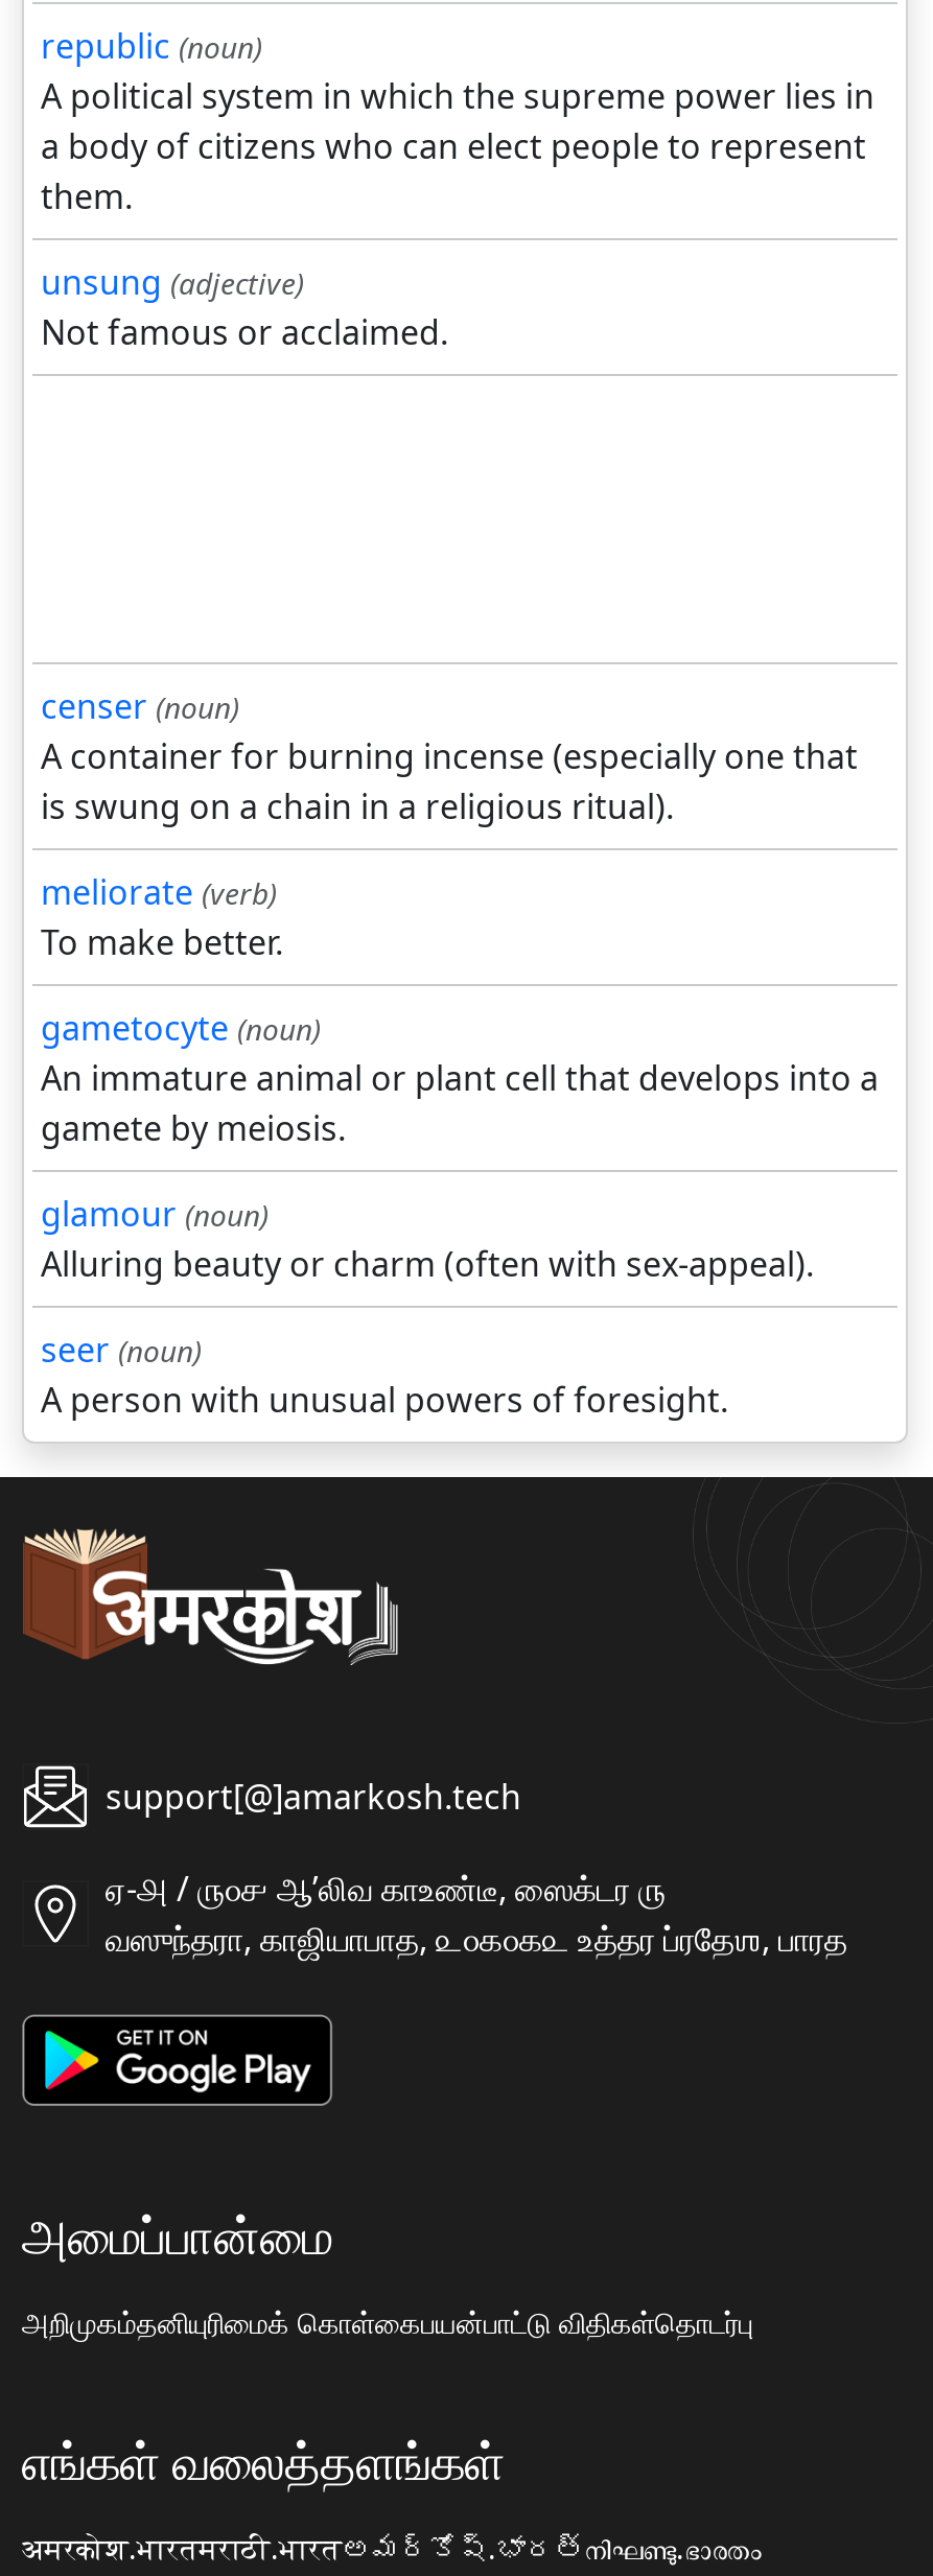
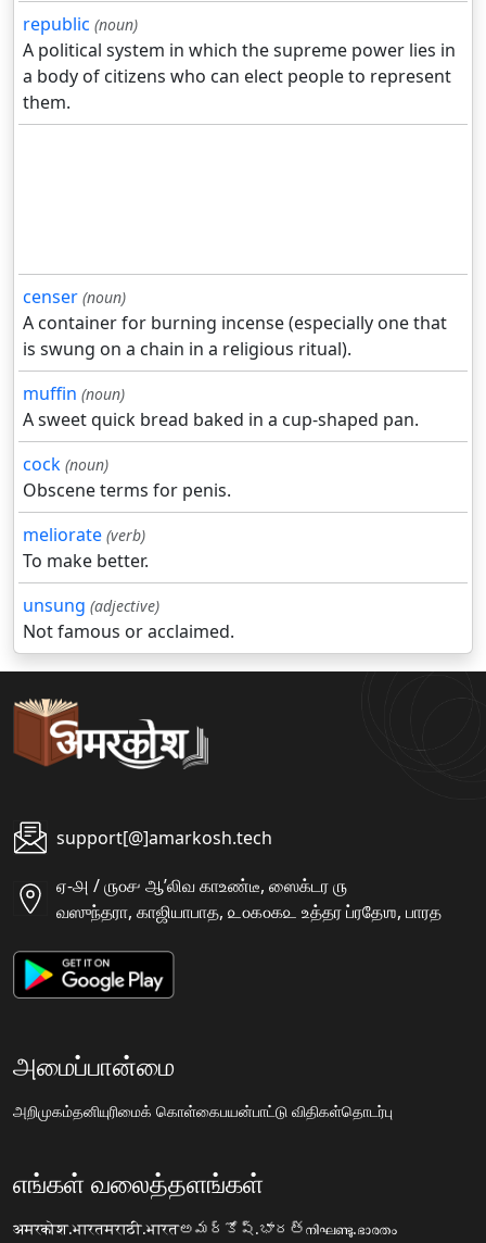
moved down: unsung (adjective) | Not famous or acclaimed.

+ muffin (noun)
+ A sweet quick bread baked in a cup-shaped pan.
+ cock (noun)
+ Obscene terms for penis.

moved down: meliorate (verb) | To make better.

- gametocyte (noun)
- An immature animal or plant cell that develops into a
- gamete by meiosis.
- glamour (noun)
- Alluring beauty or charm (often with sex-appeal).
- seer (noun)
- A person with unusual powers of foresight.
